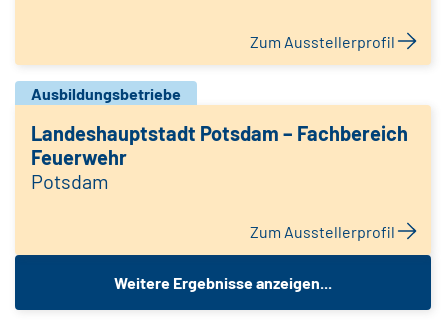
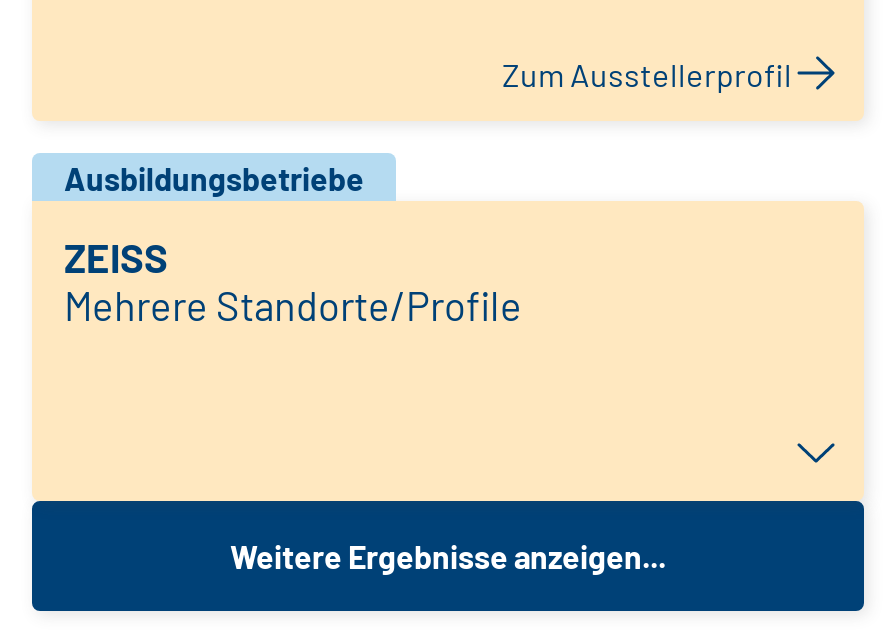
- Landeshauptstadt Potsdam – Fachbereich
- Feuerwehr
- Potsdam
- Zum Ausstellerprofil
+ ZEISS
+ Mehrere Standorte/Profile
